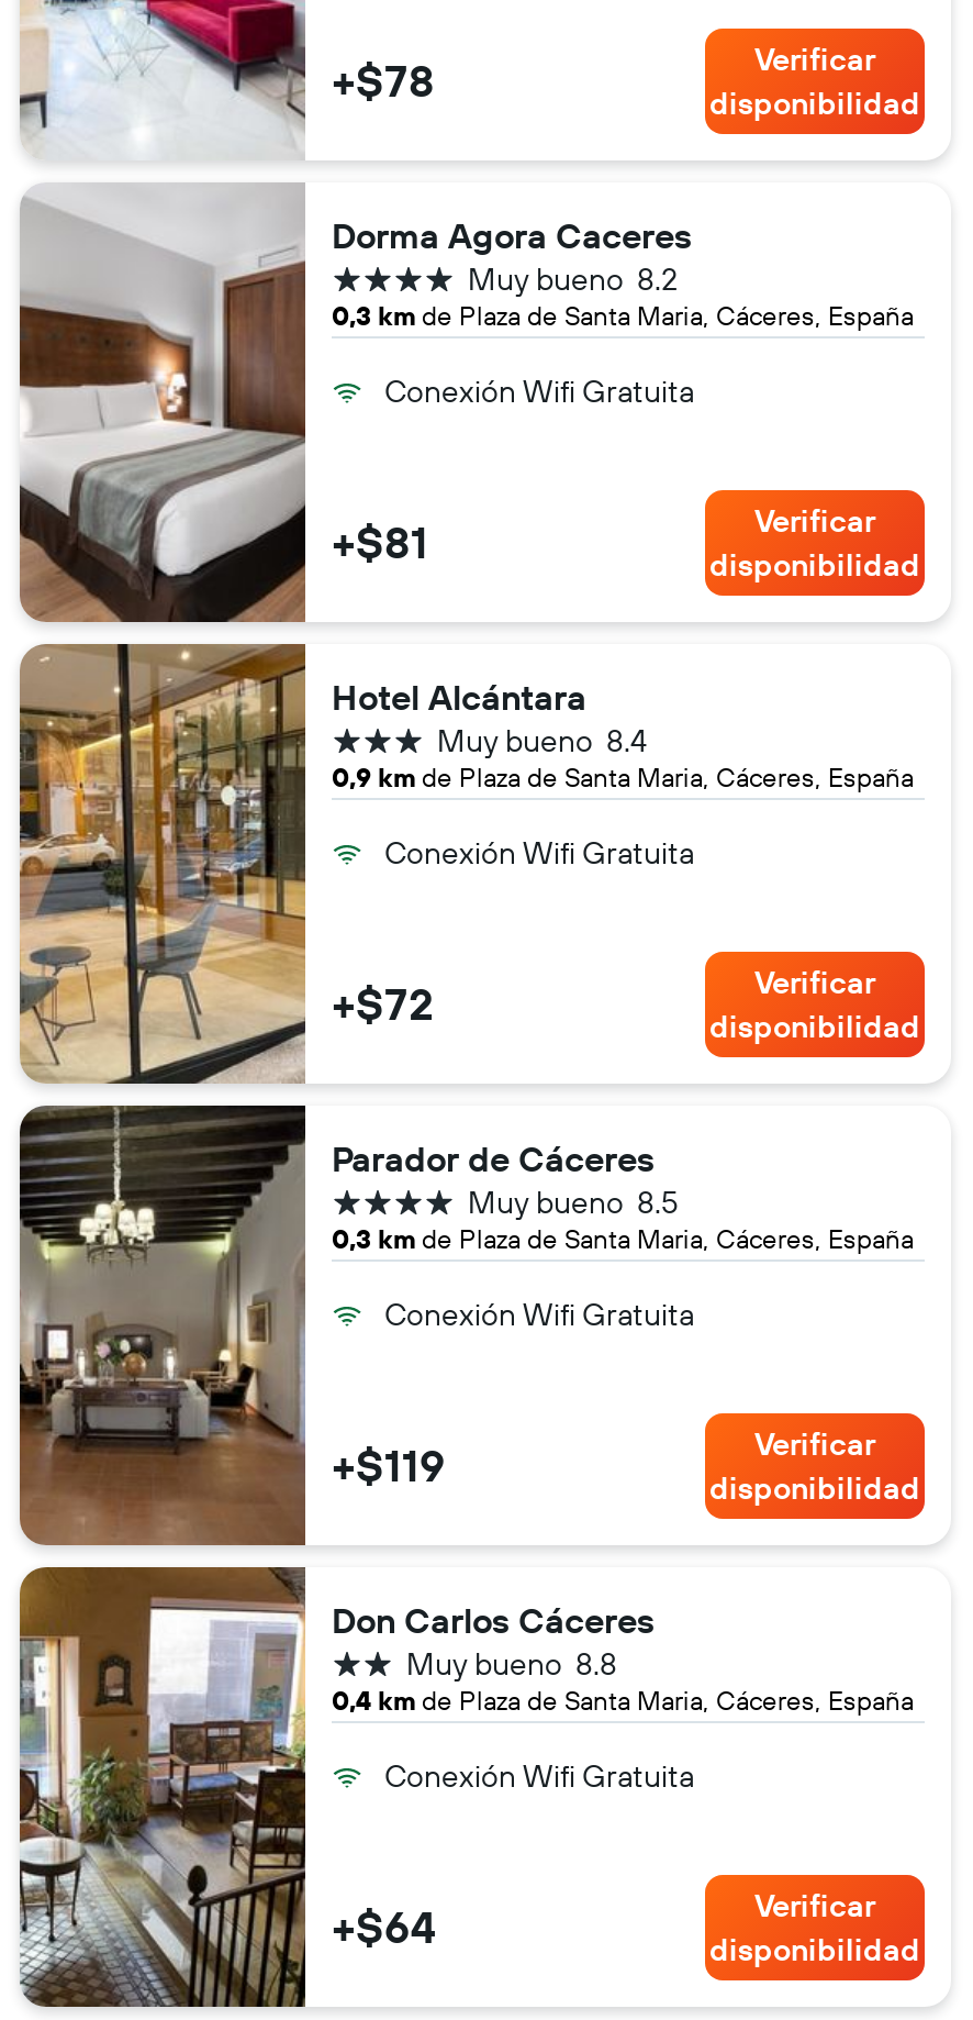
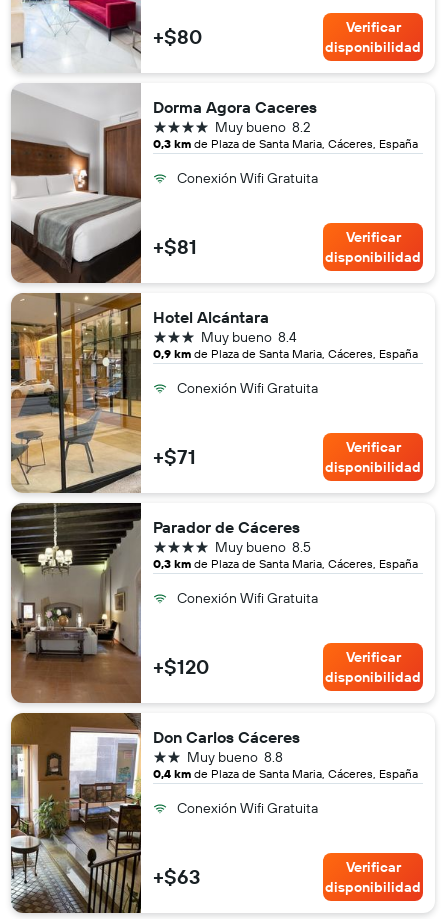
- +$78
+ +$80

- +$72
+ +$71

- +$119
+ +$120

- +$64
+ +$63
